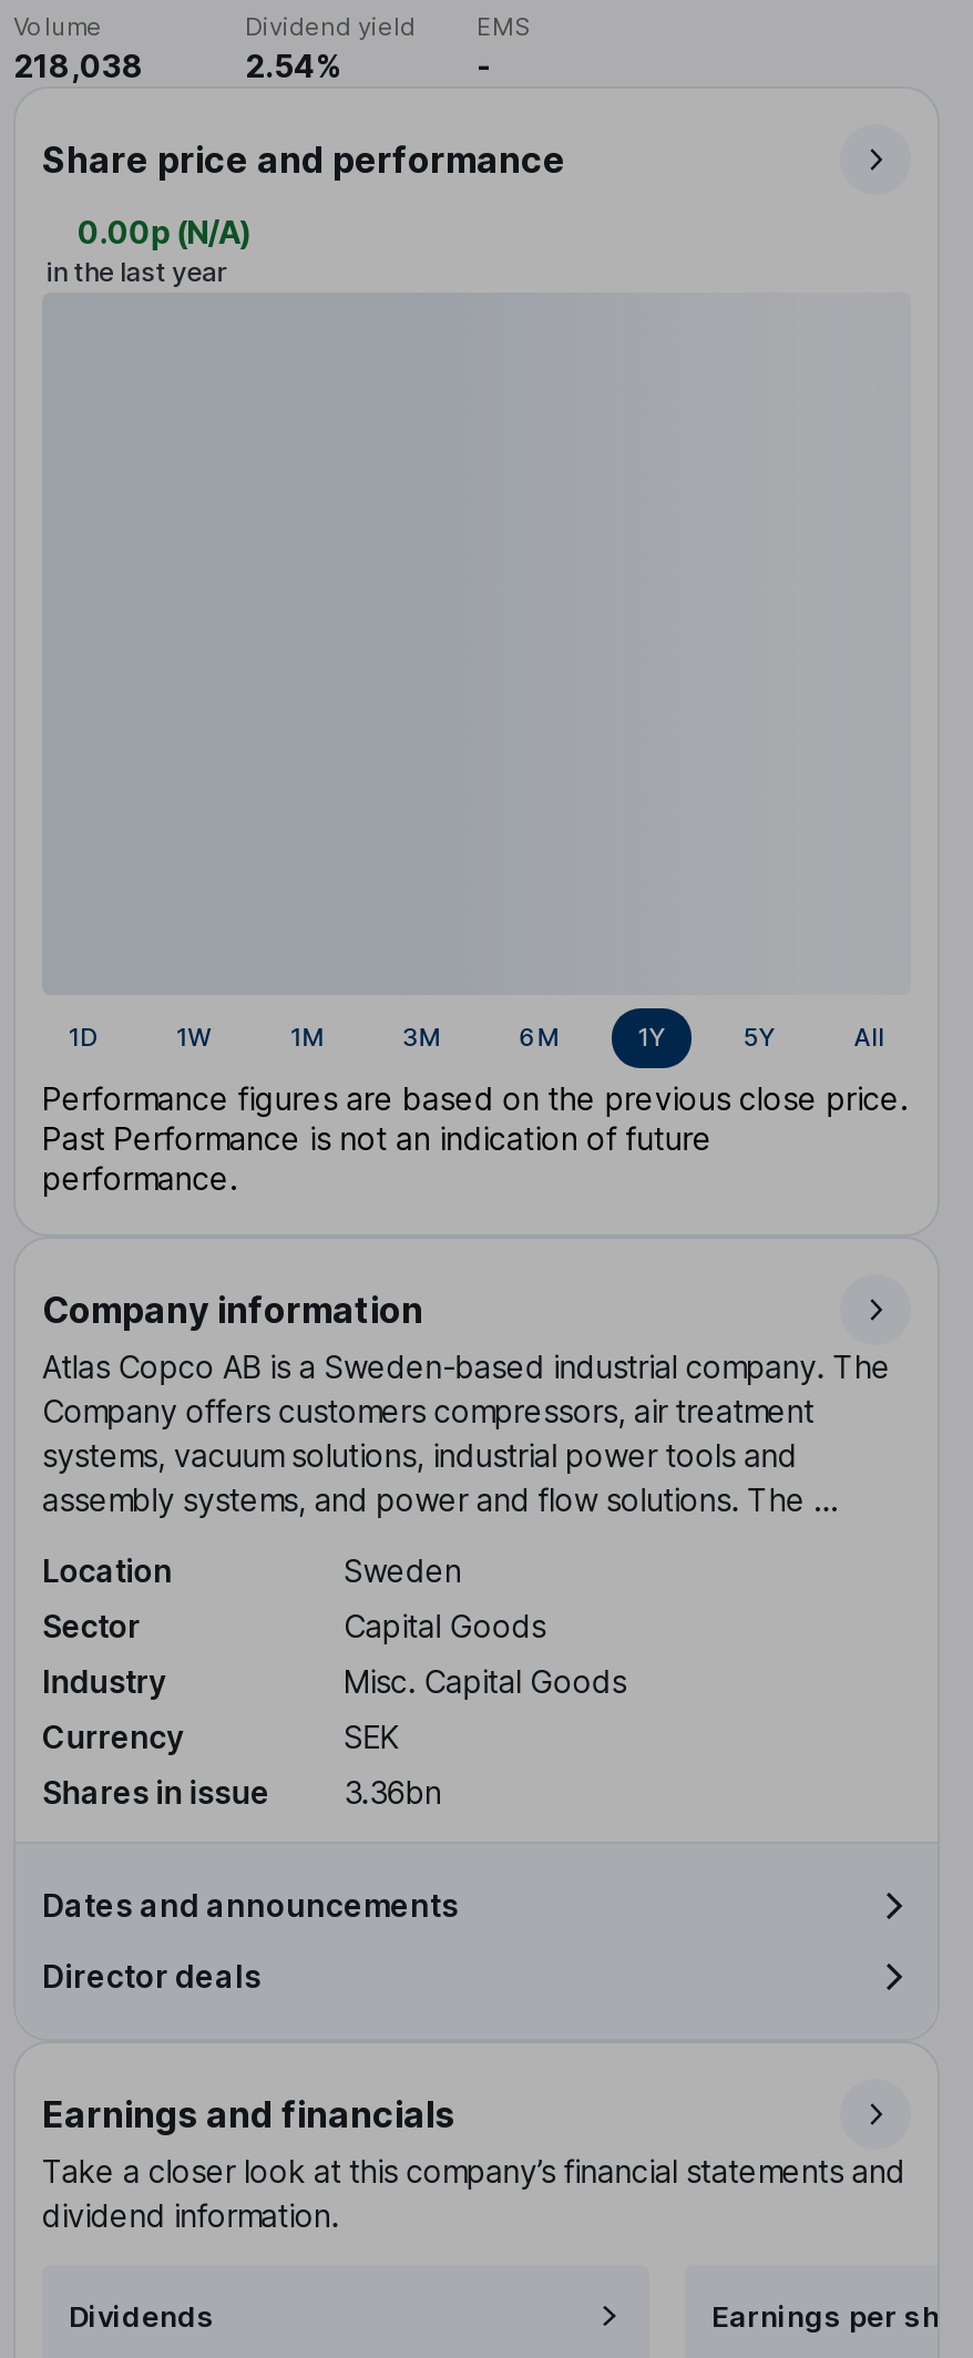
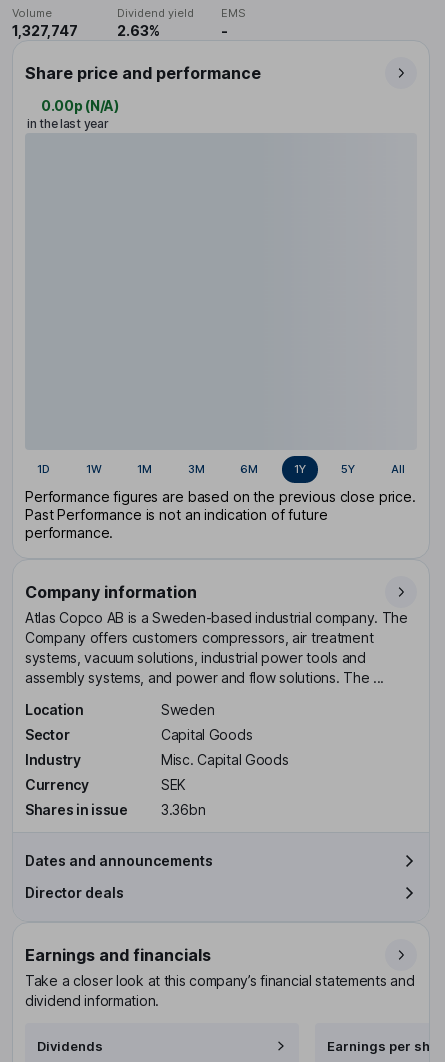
- 218,038
+ 1,327,747

- 2.54%
+ 2.63%
